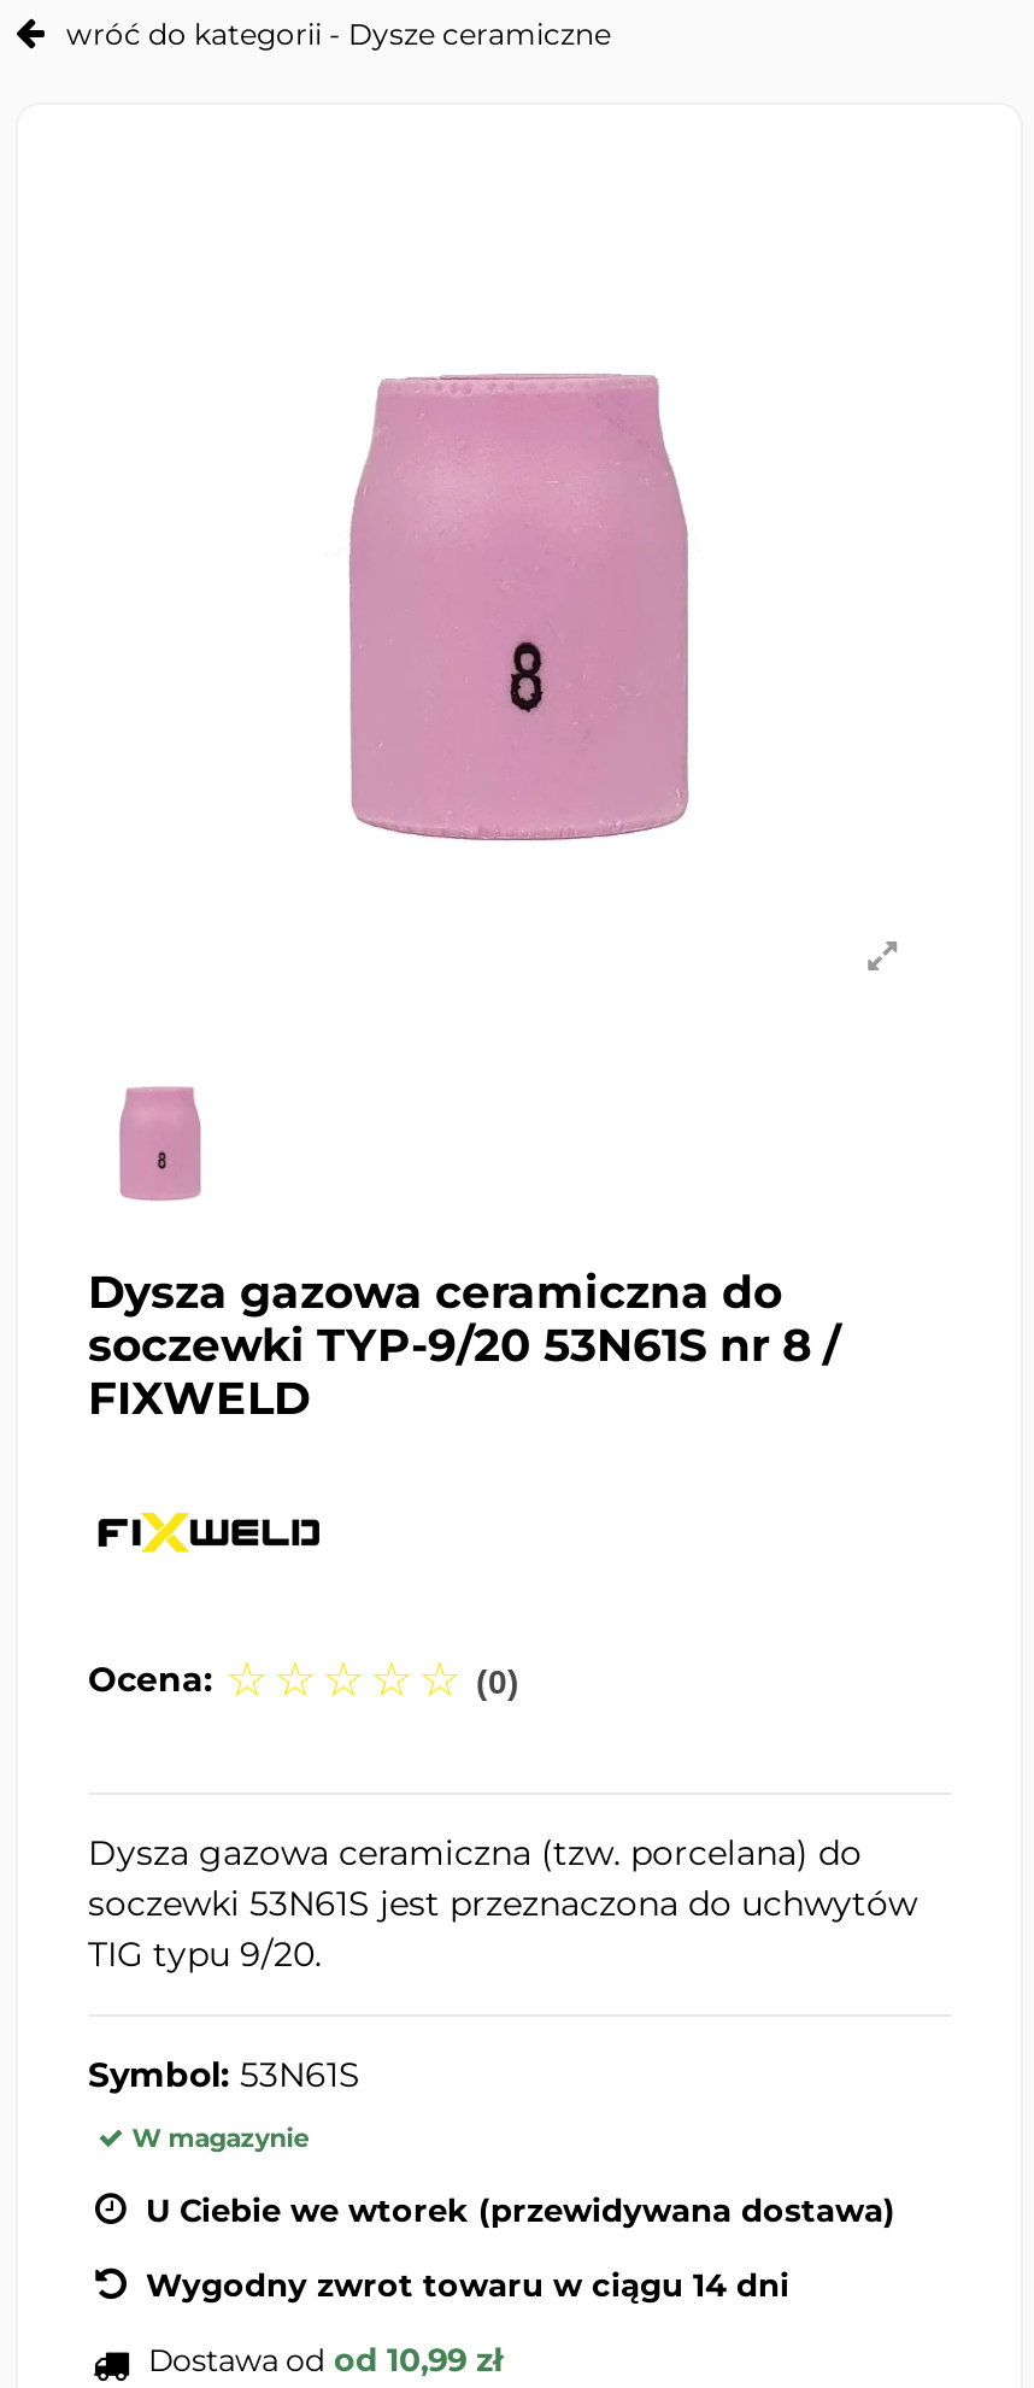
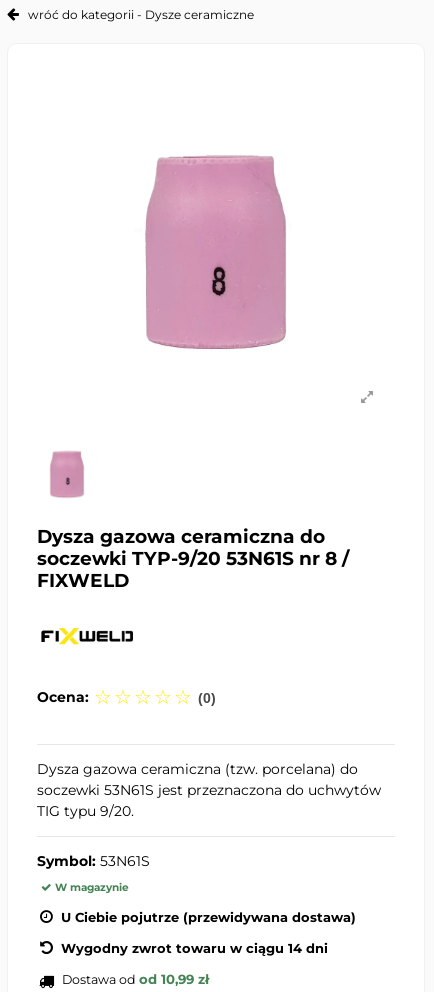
- U Ciebie we wtorek (przewidywana dostawa)
+ U Ciebie pojutrze (przewidywana dostawa)
